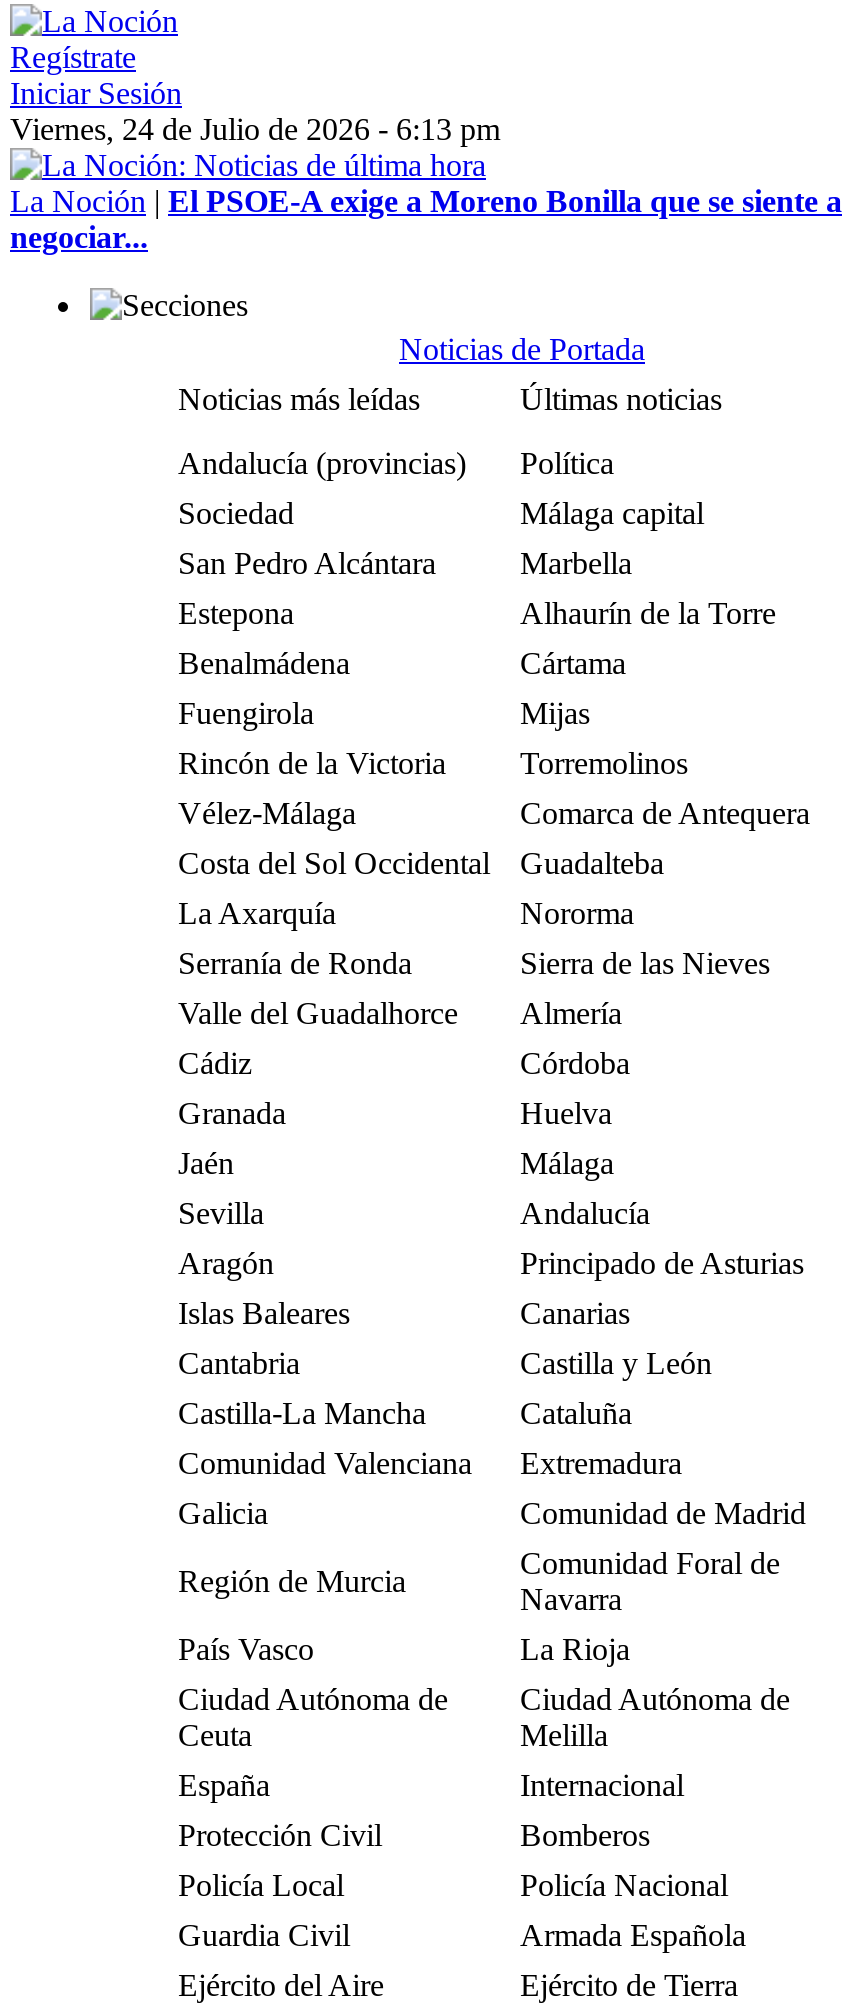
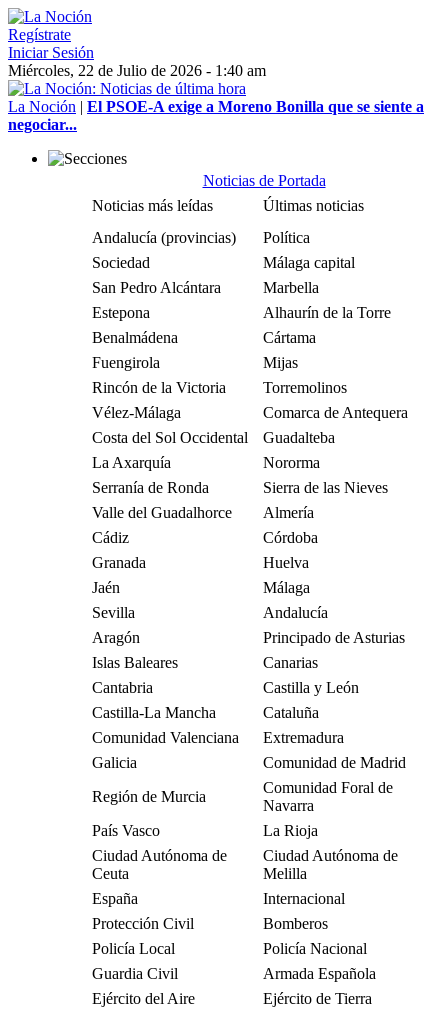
- Viernes, 24 de Julio de 2026 - 6:13 pm
+ Miércoles, 22 de Julio de 2026 - 1:40 am
